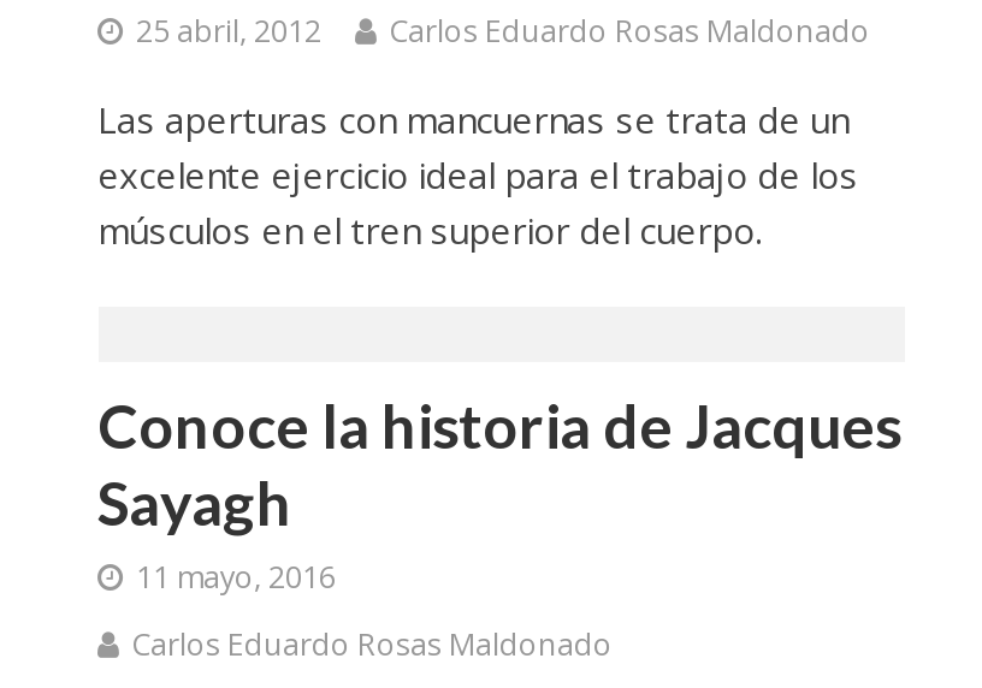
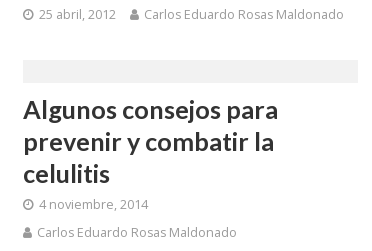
- Las aperturas con mancuernas se trata de un
- excelente ejercicio ideal para el trabajo de los
- músculos en el tren superior del cuerpo.
- Conoce la historia de Jacques
- Sayagh
- 11 mayo, 2016
+ Algunos consejos para
+ prevenir y combatir la
+ celulitis
+ 4 noviembre, 2014
